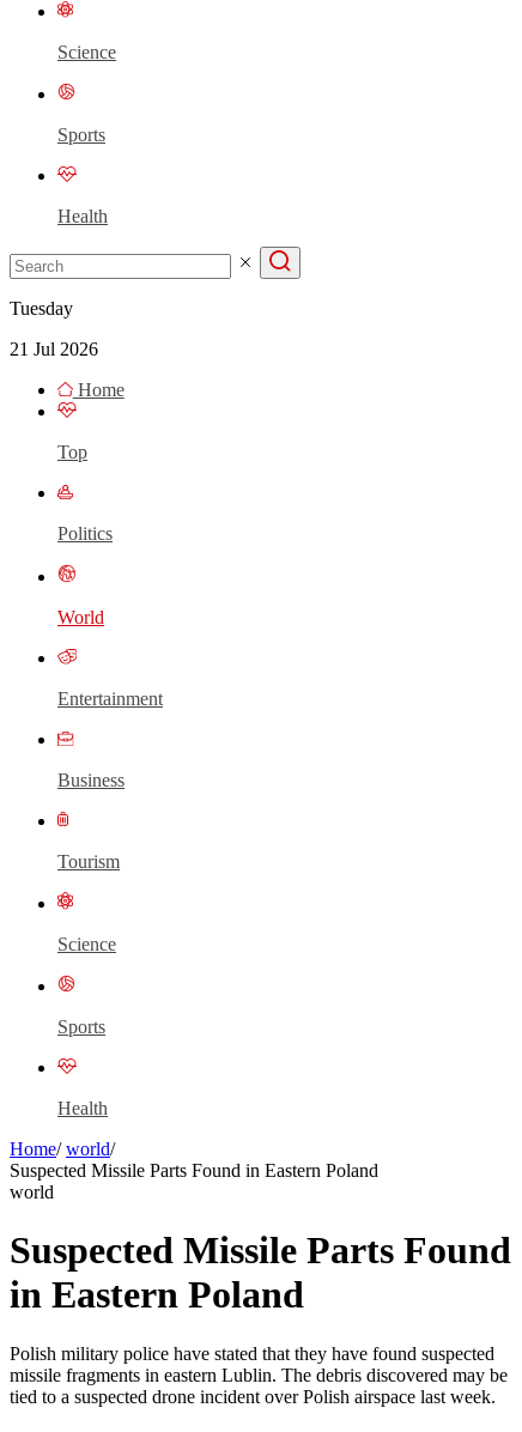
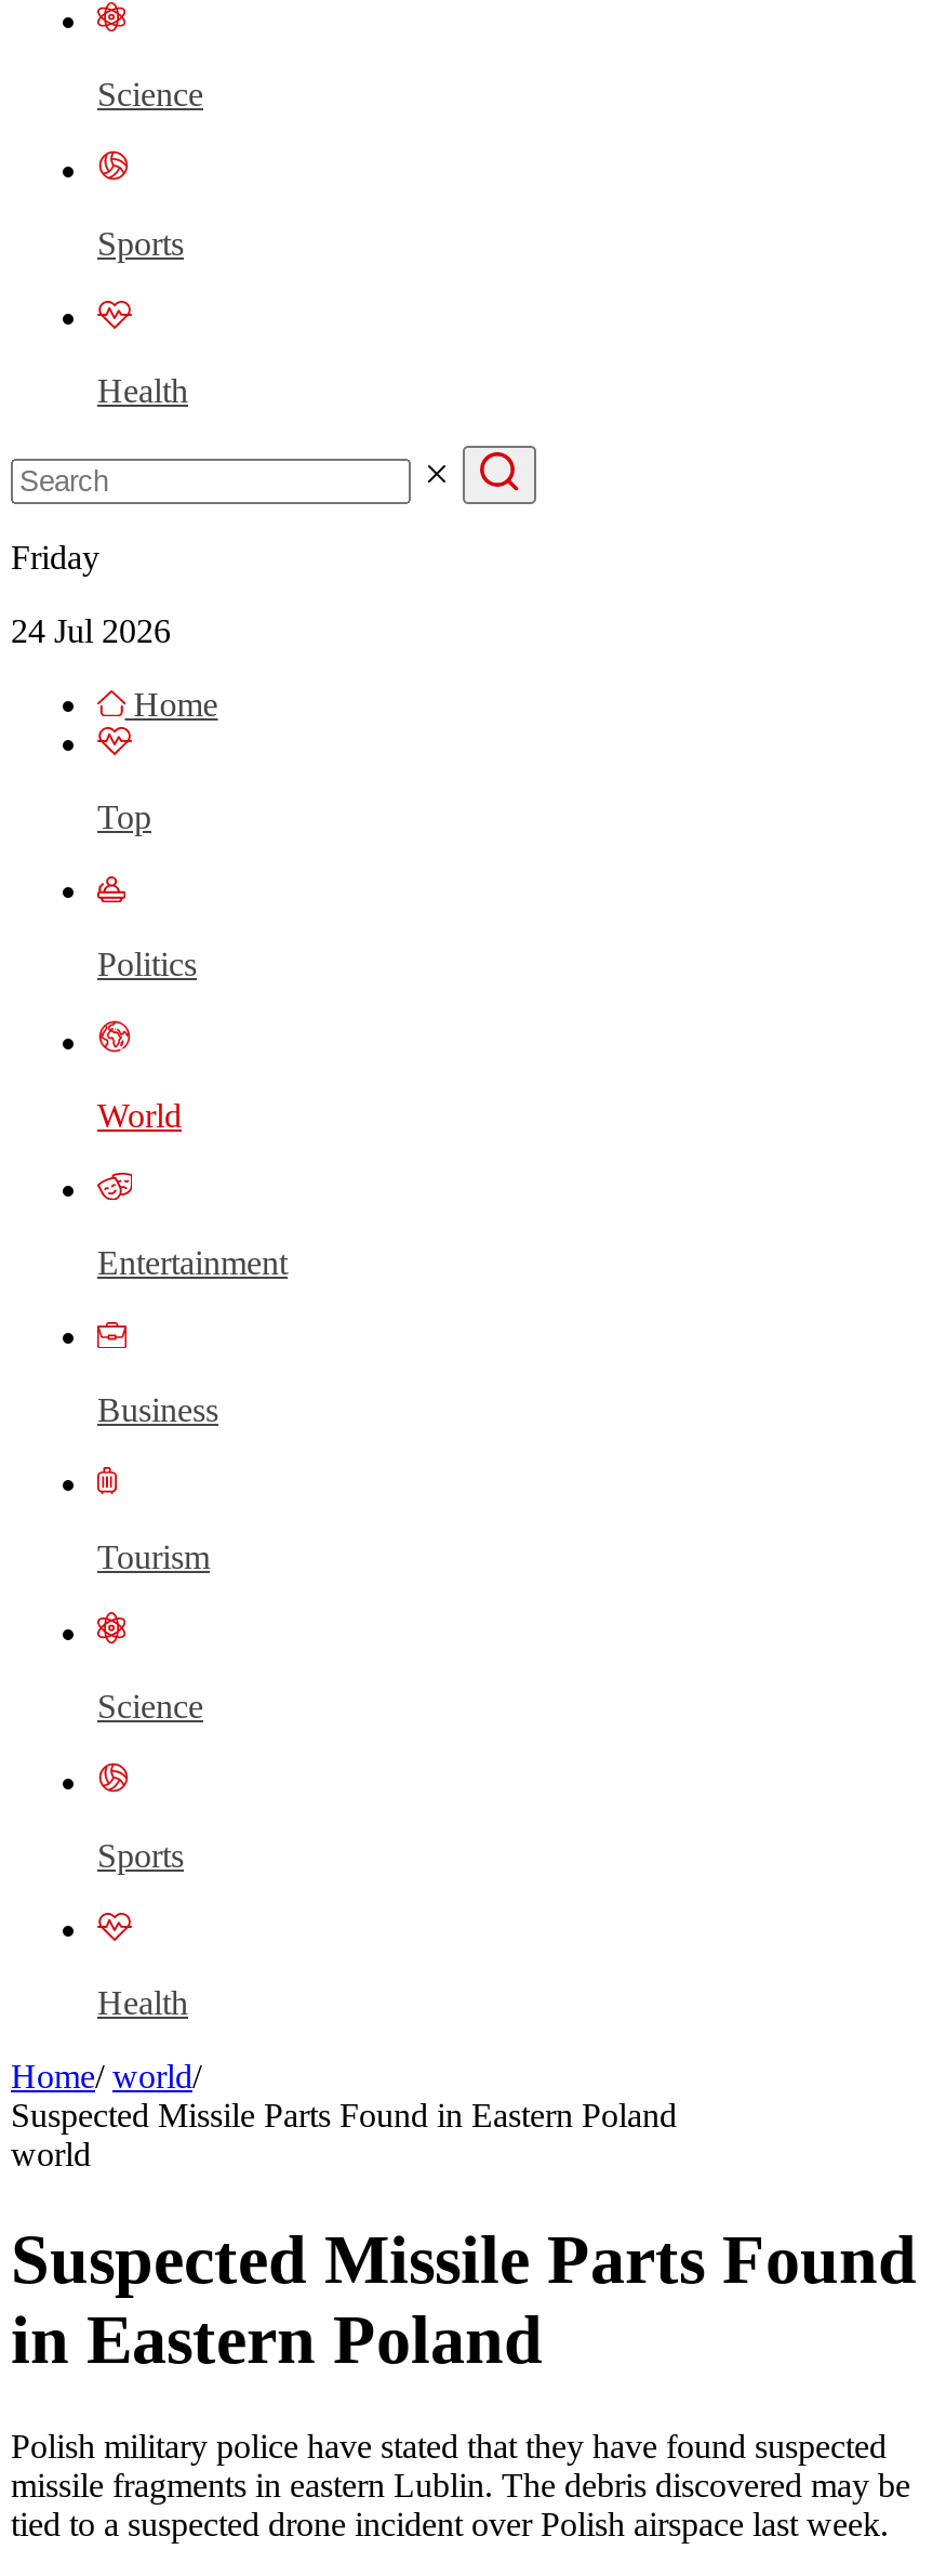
- Tuesday
+ Friday

- 21 Jul 2026
+ 24 Jul 2026
